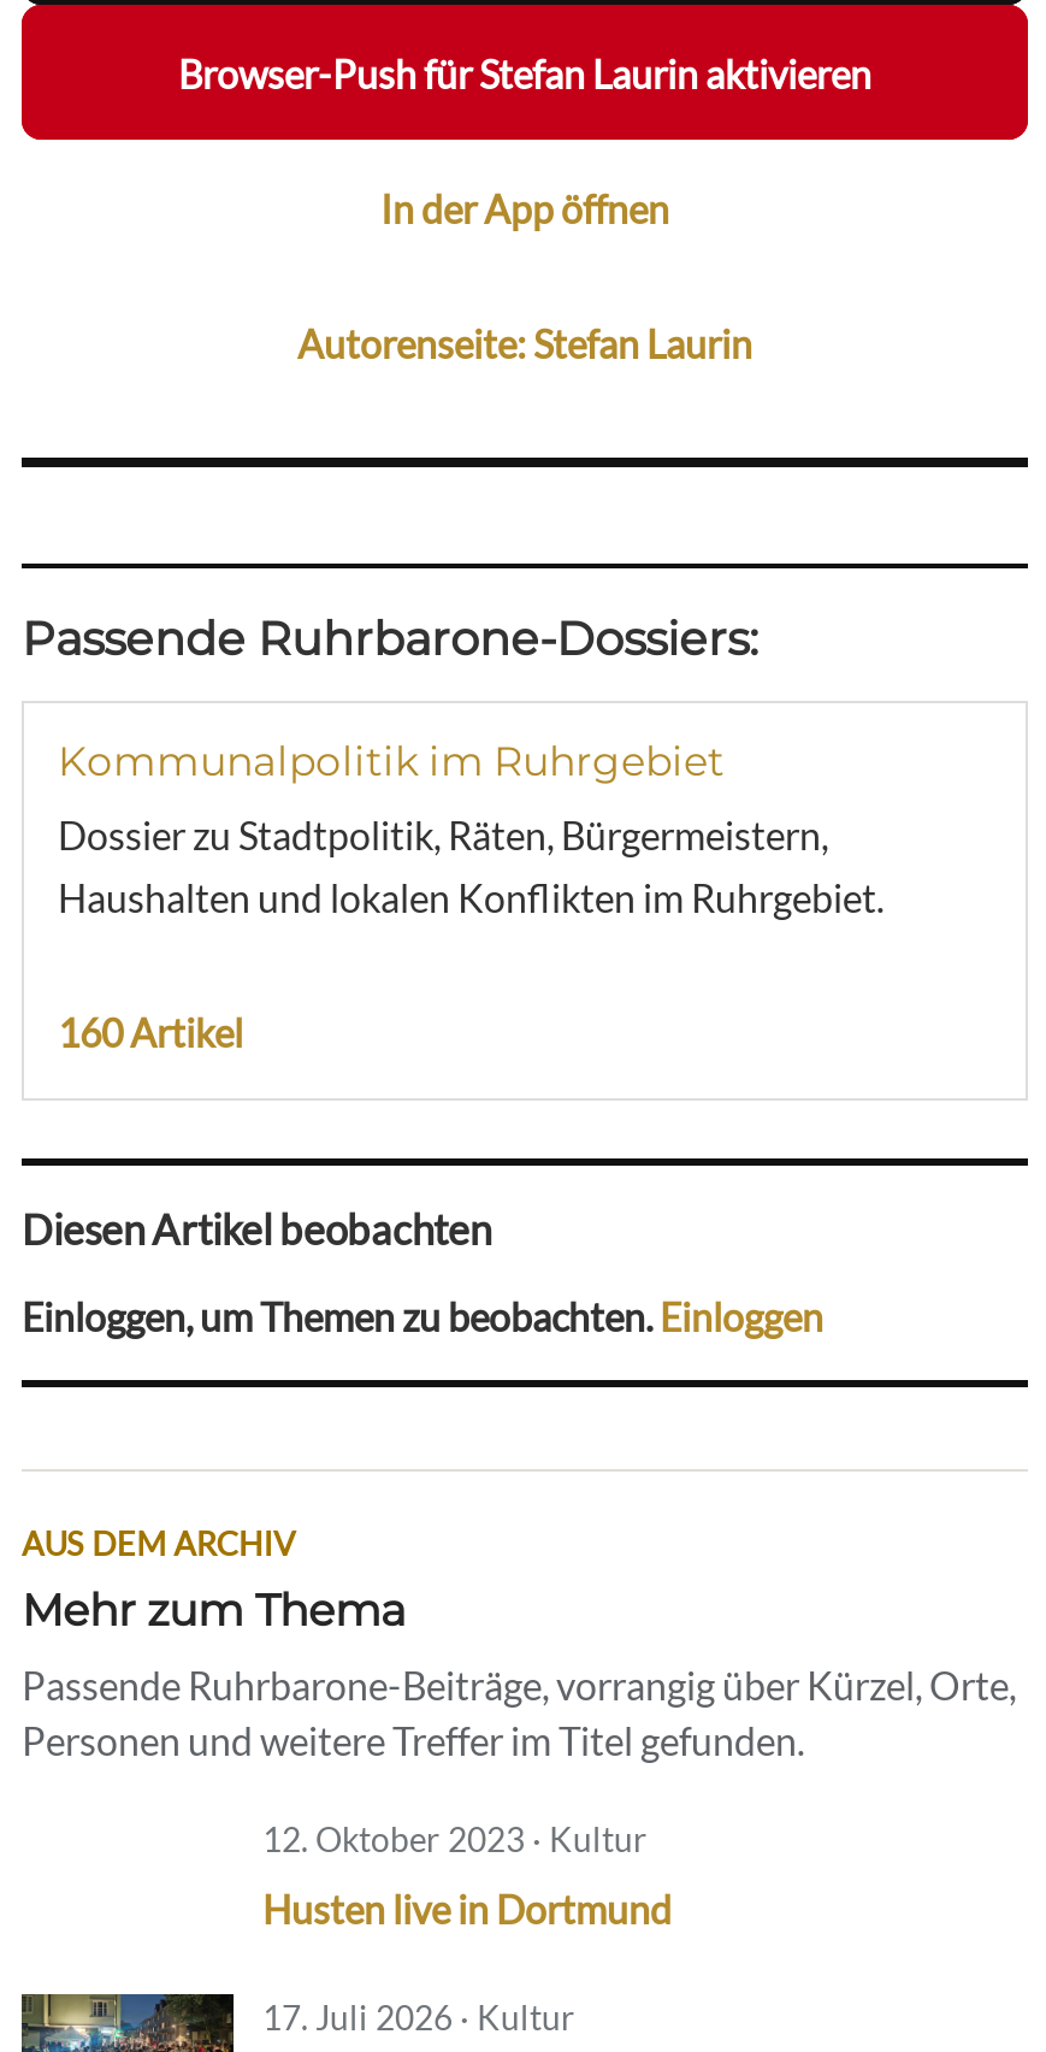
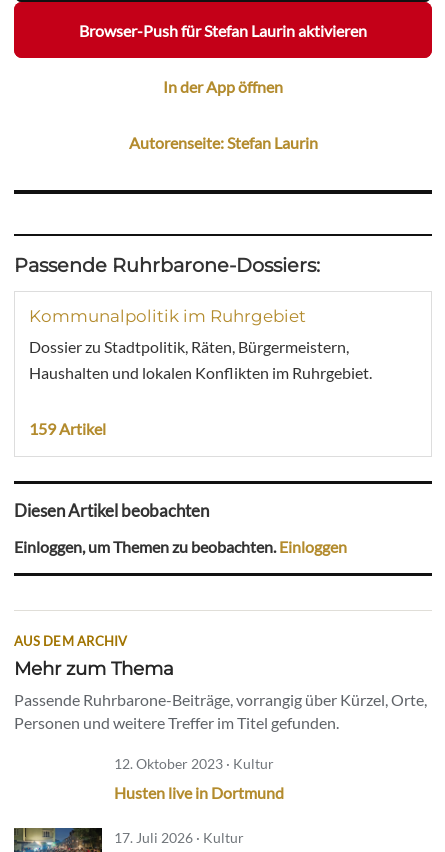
- 160 Artikel
+ 159 Artikel
